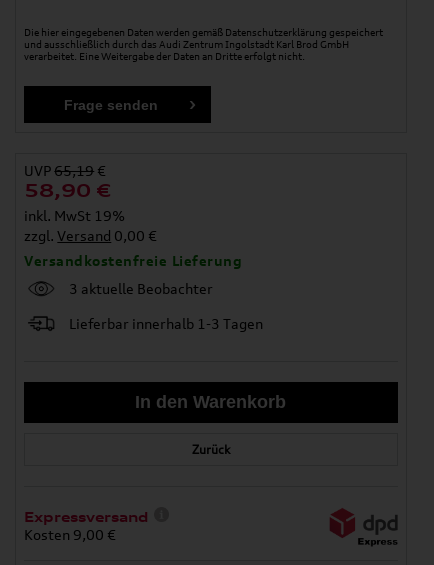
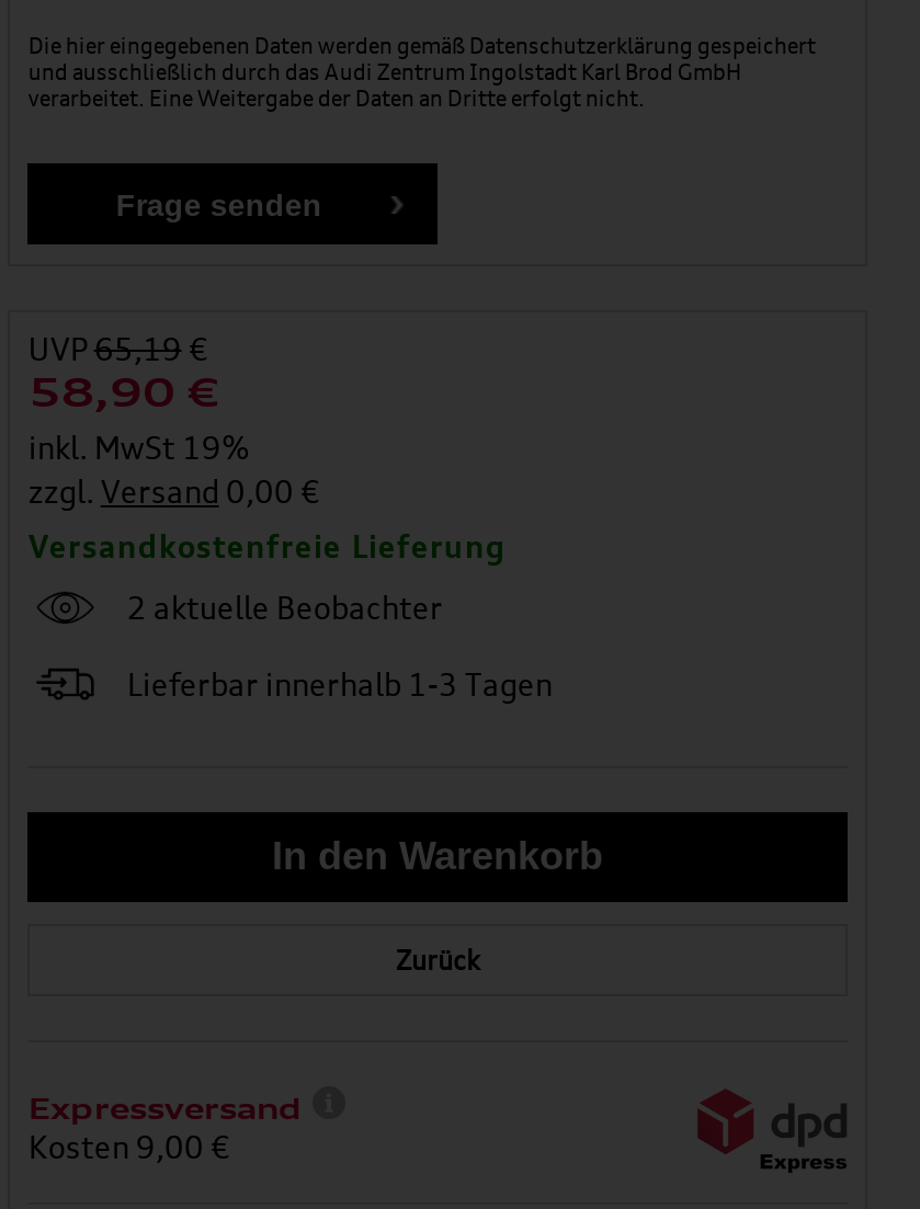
- 3 aktuelle Beobachter
+ 2 aktuelle Beobachter
